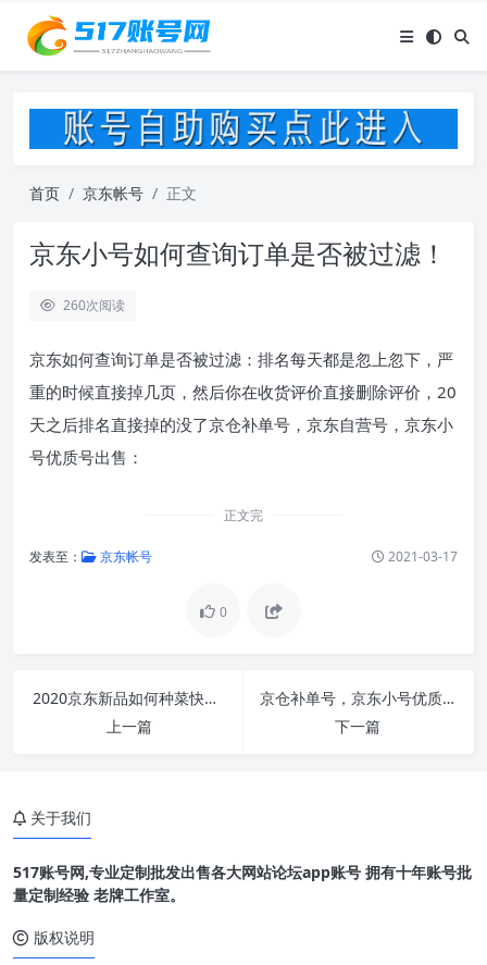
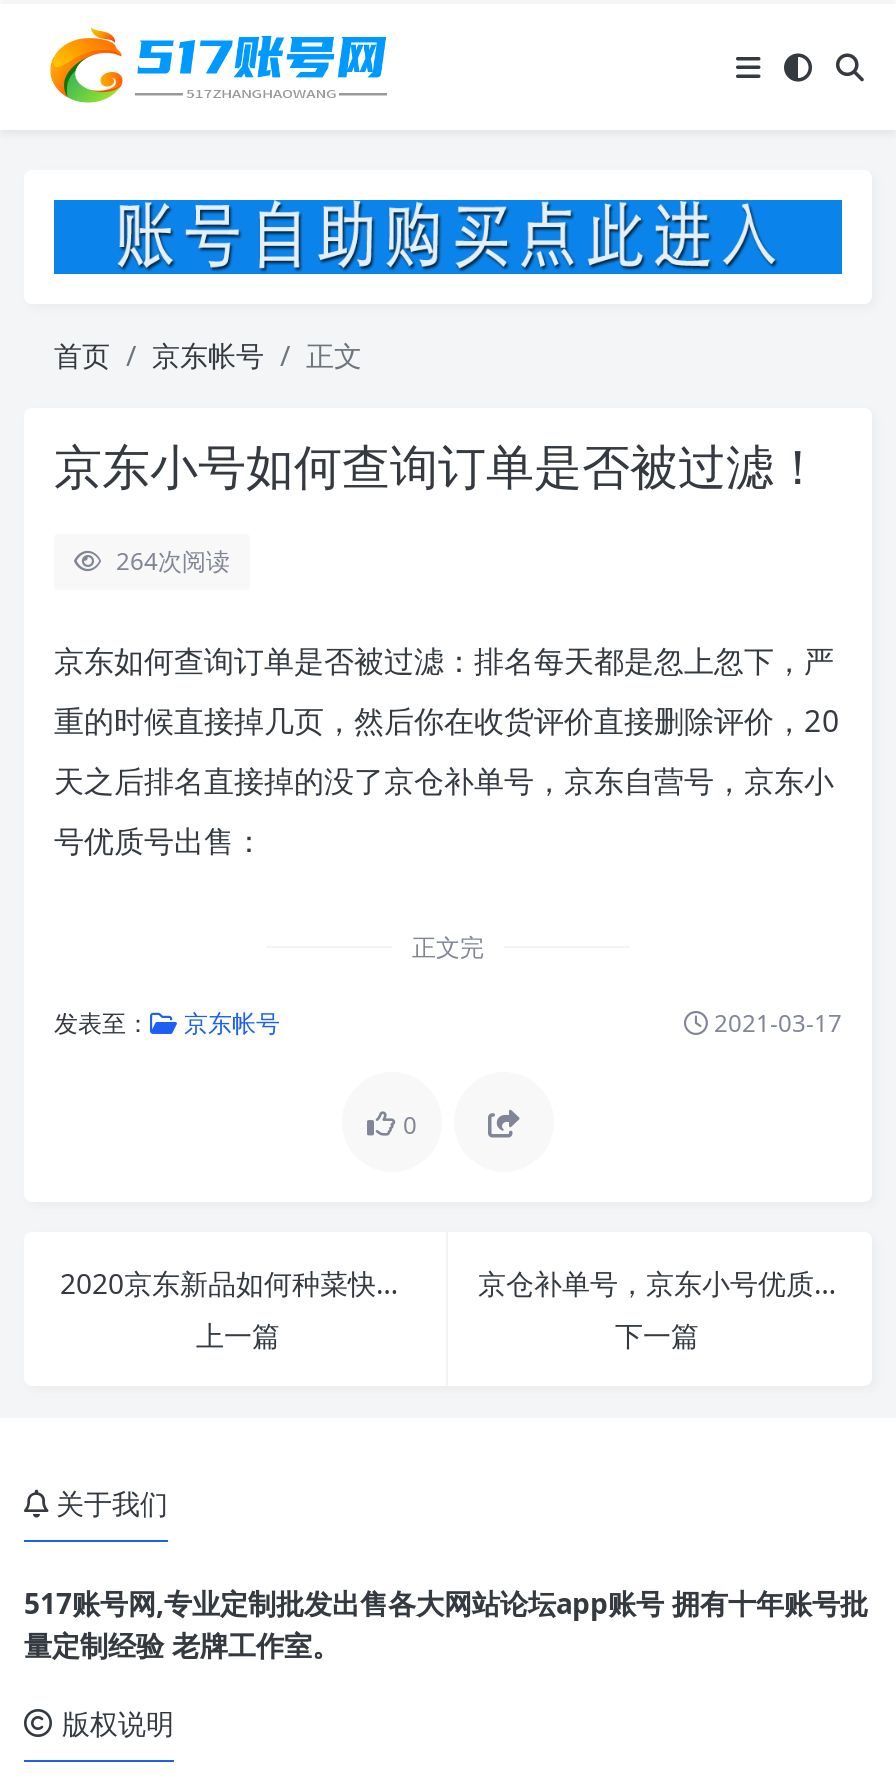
- 260次阅读
+ 264次阅读
